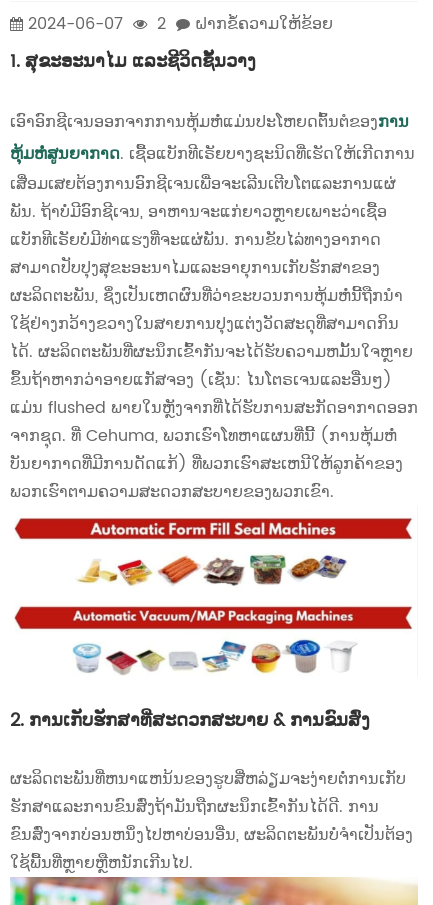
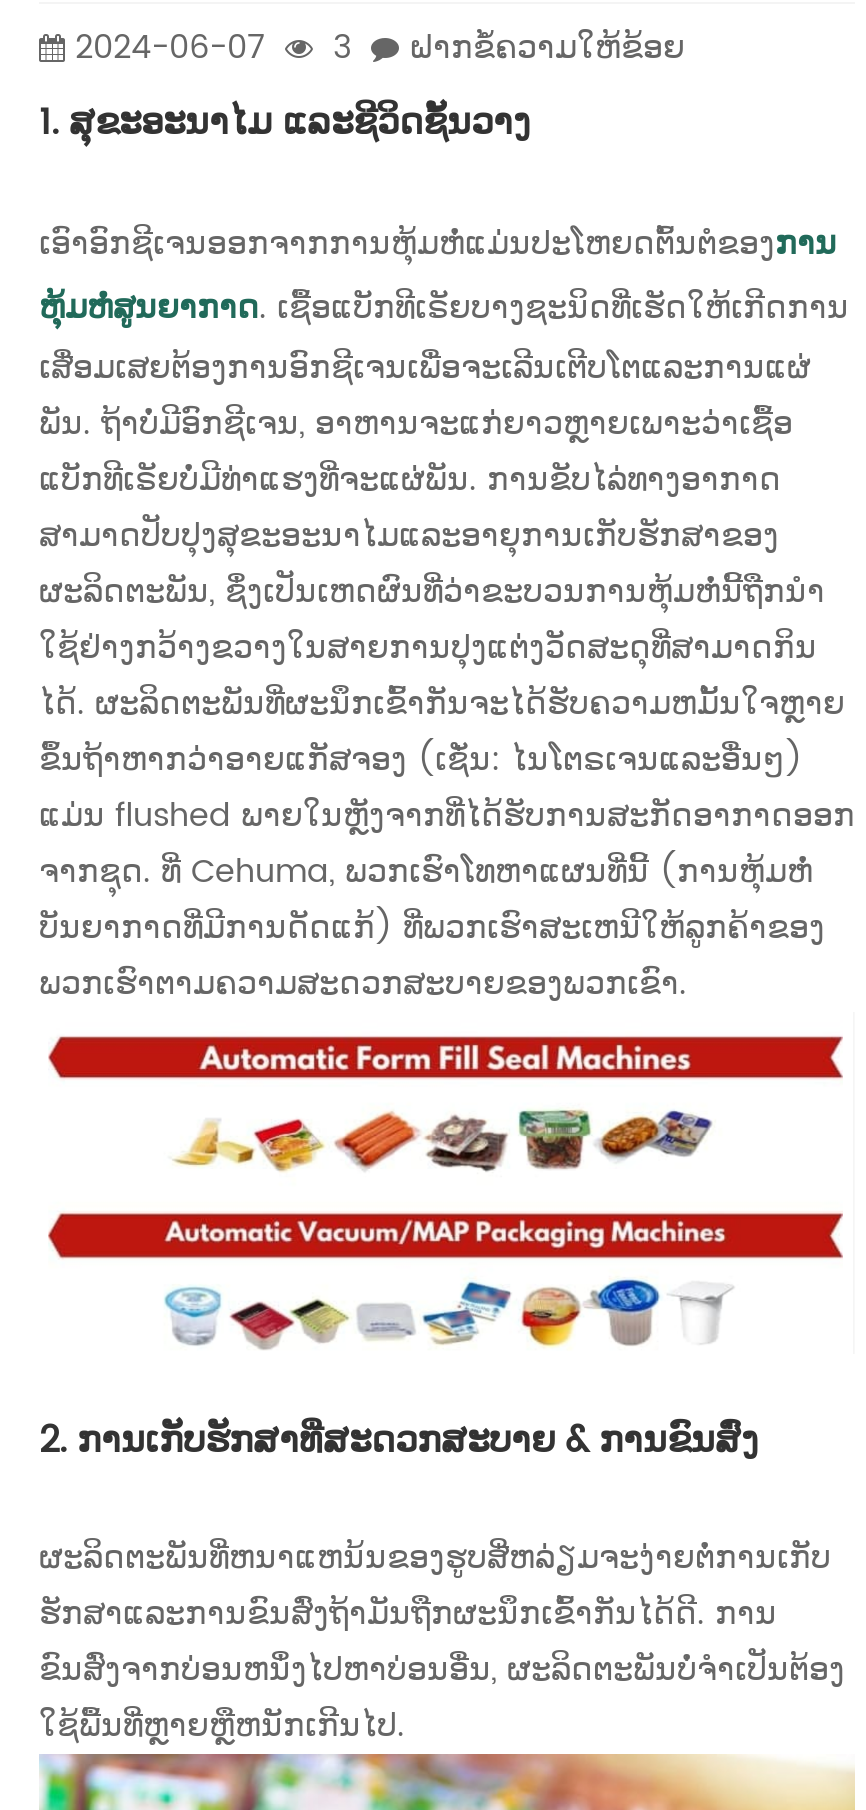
- 2
+ 3
